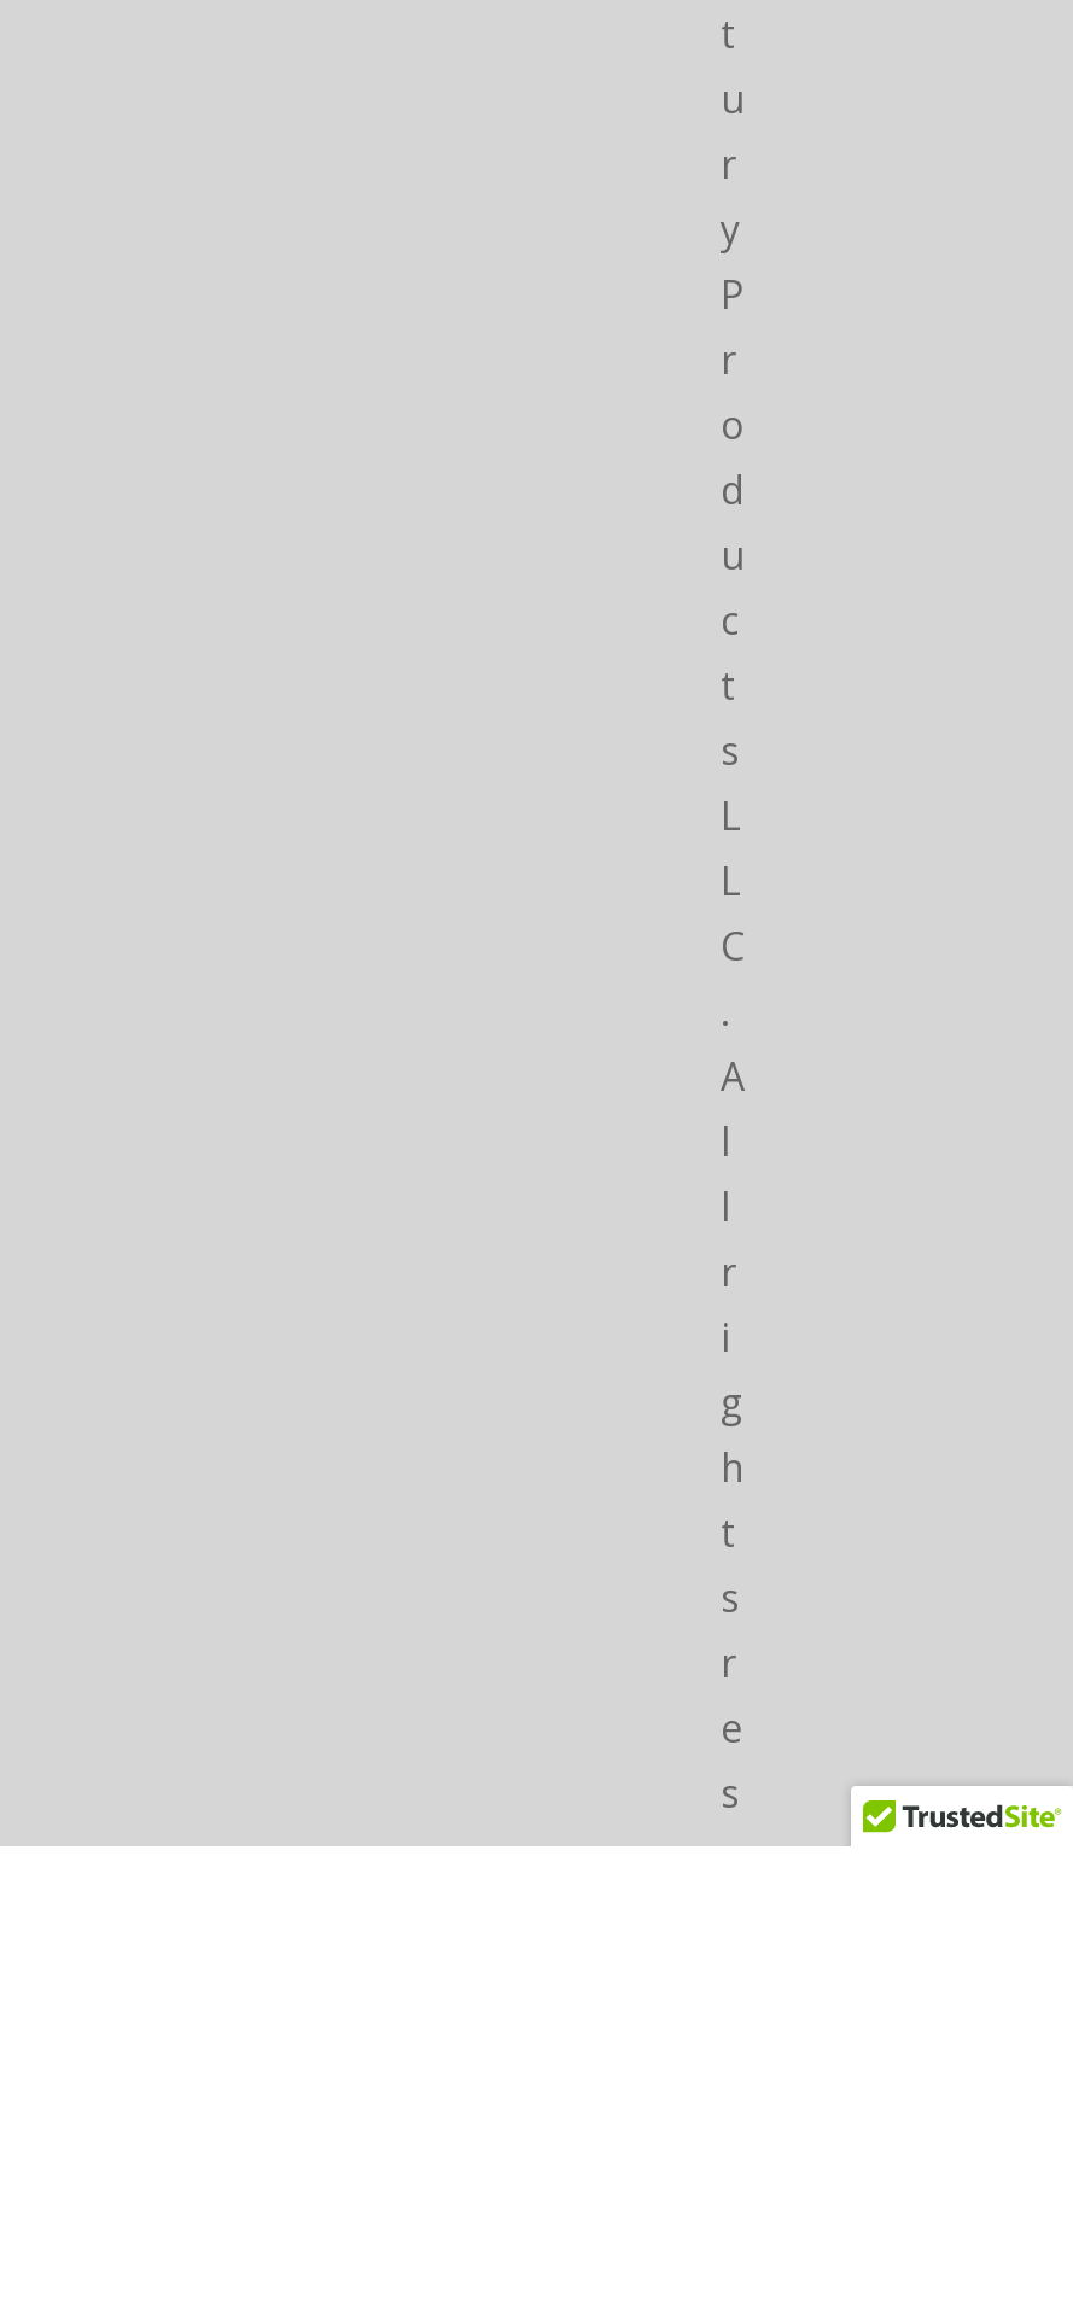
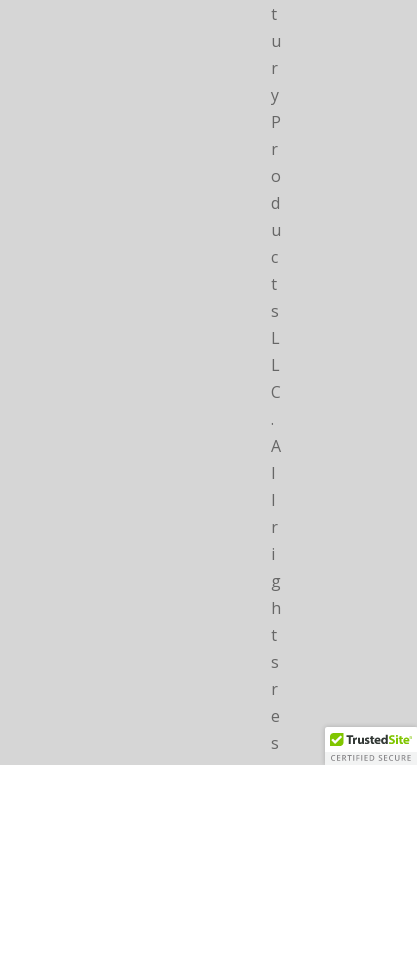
- [image]
+ [image]
